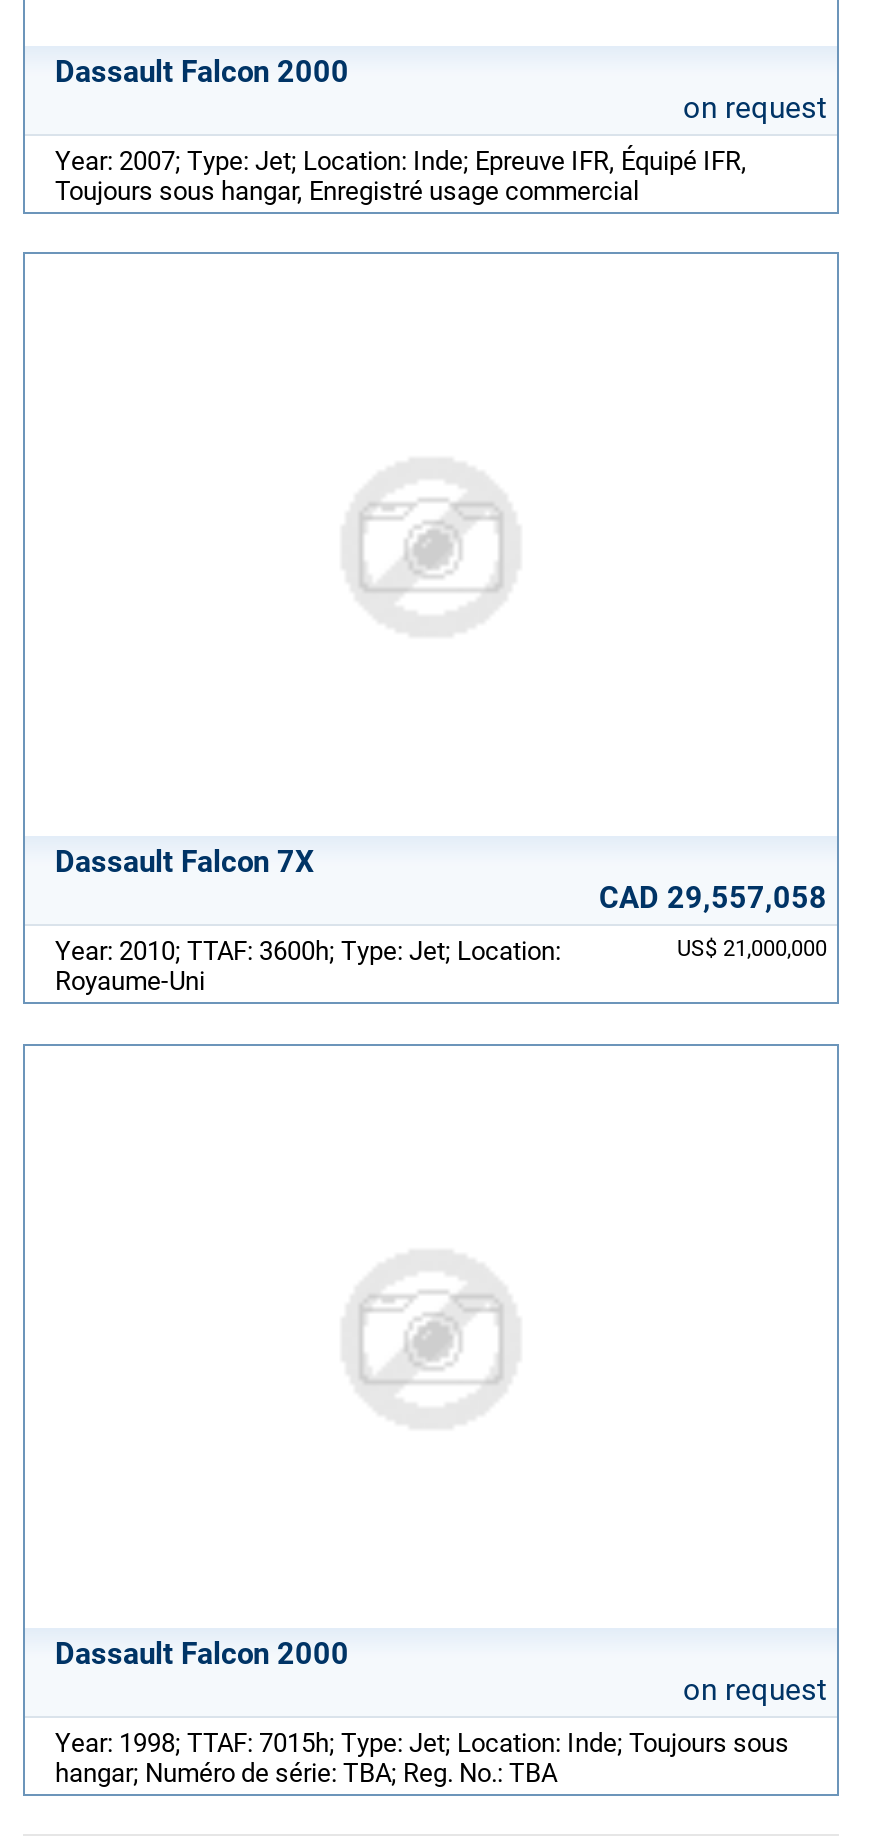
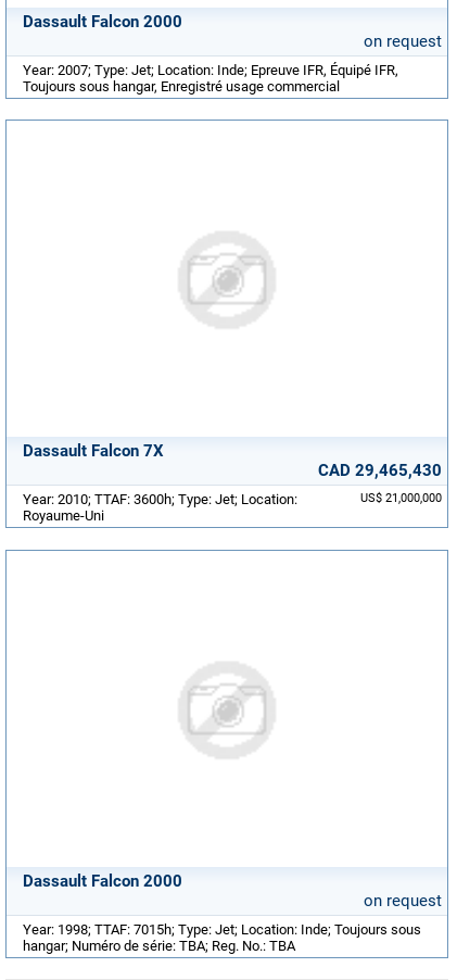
- CAD 29,557,058
+ CAD 29,465,430
